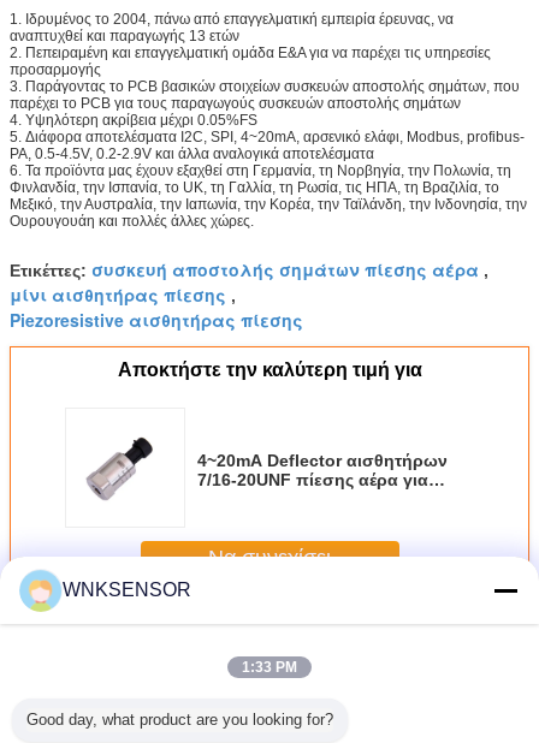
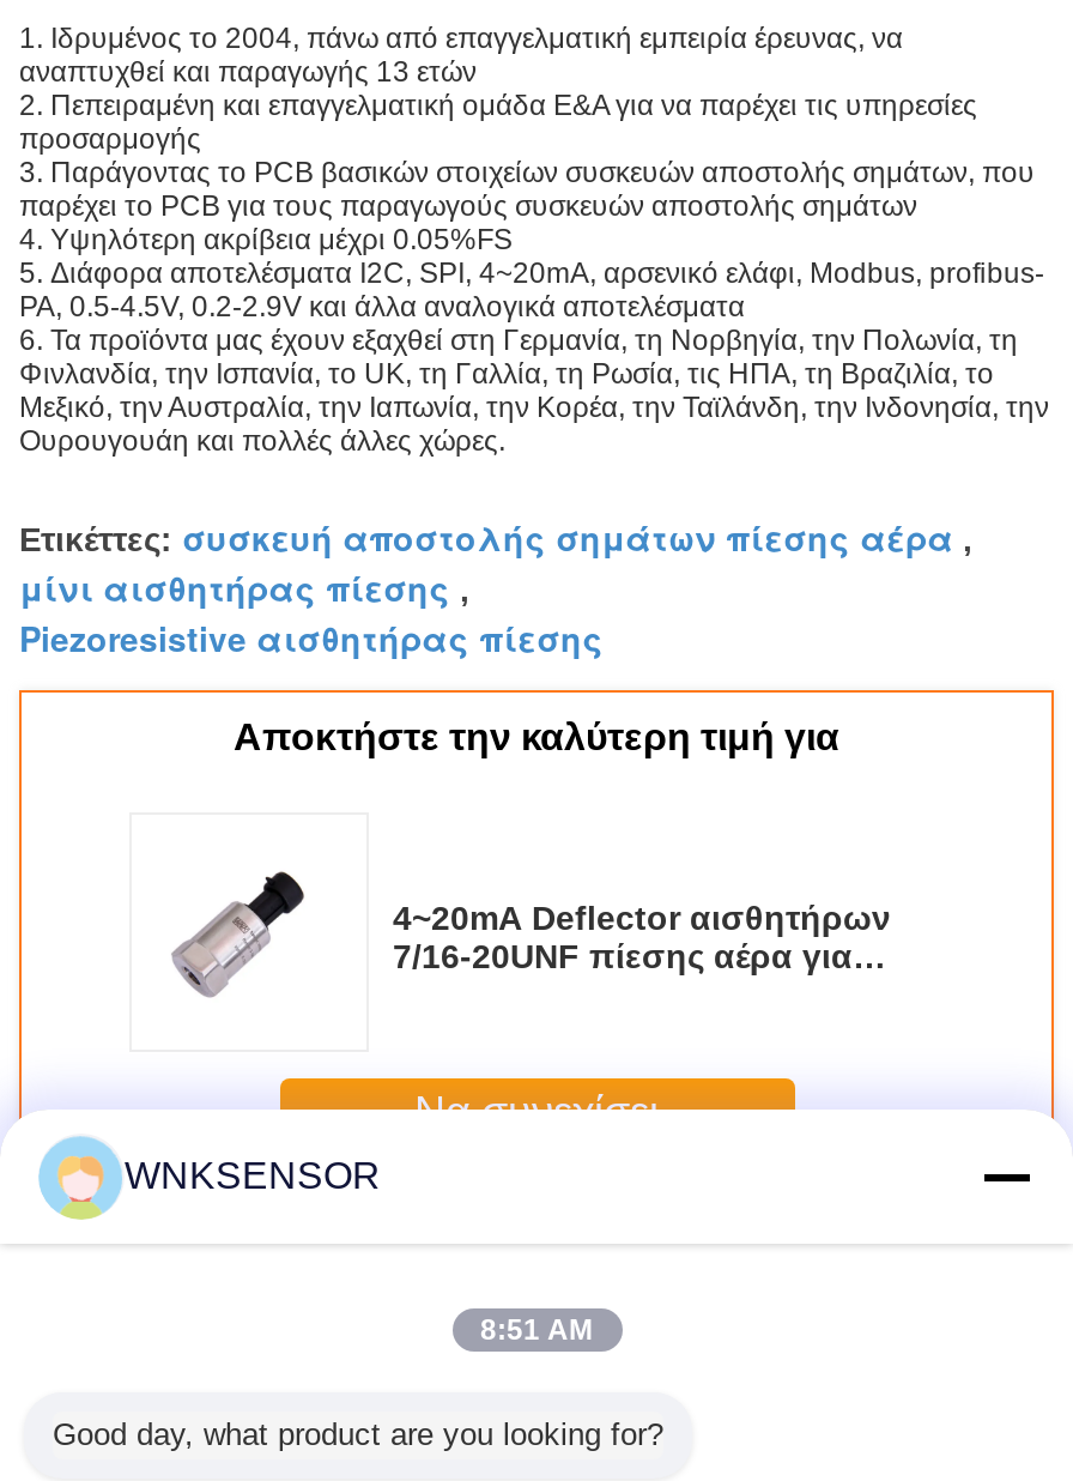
- 1:33 PM
+ 8:51 AM
